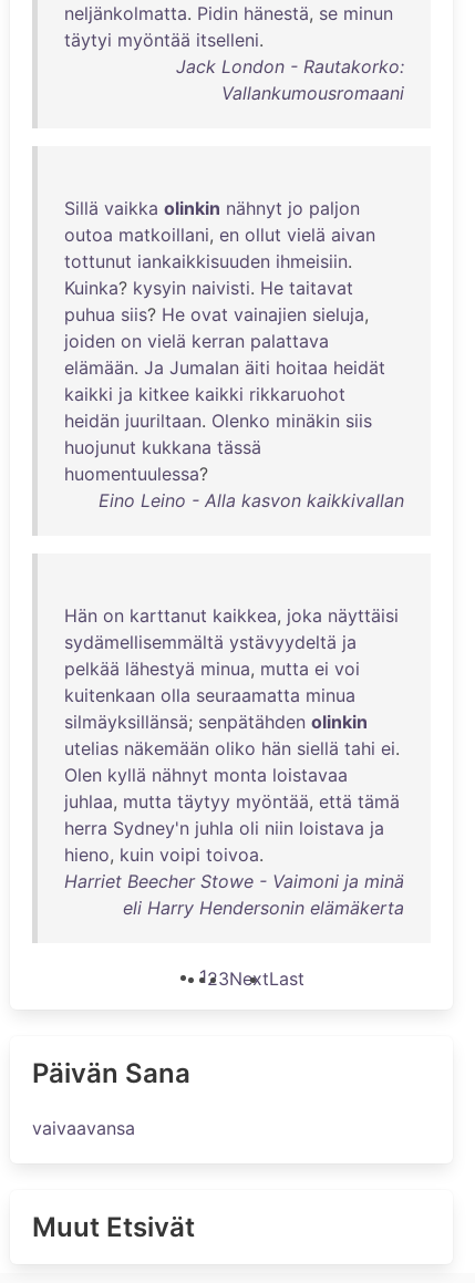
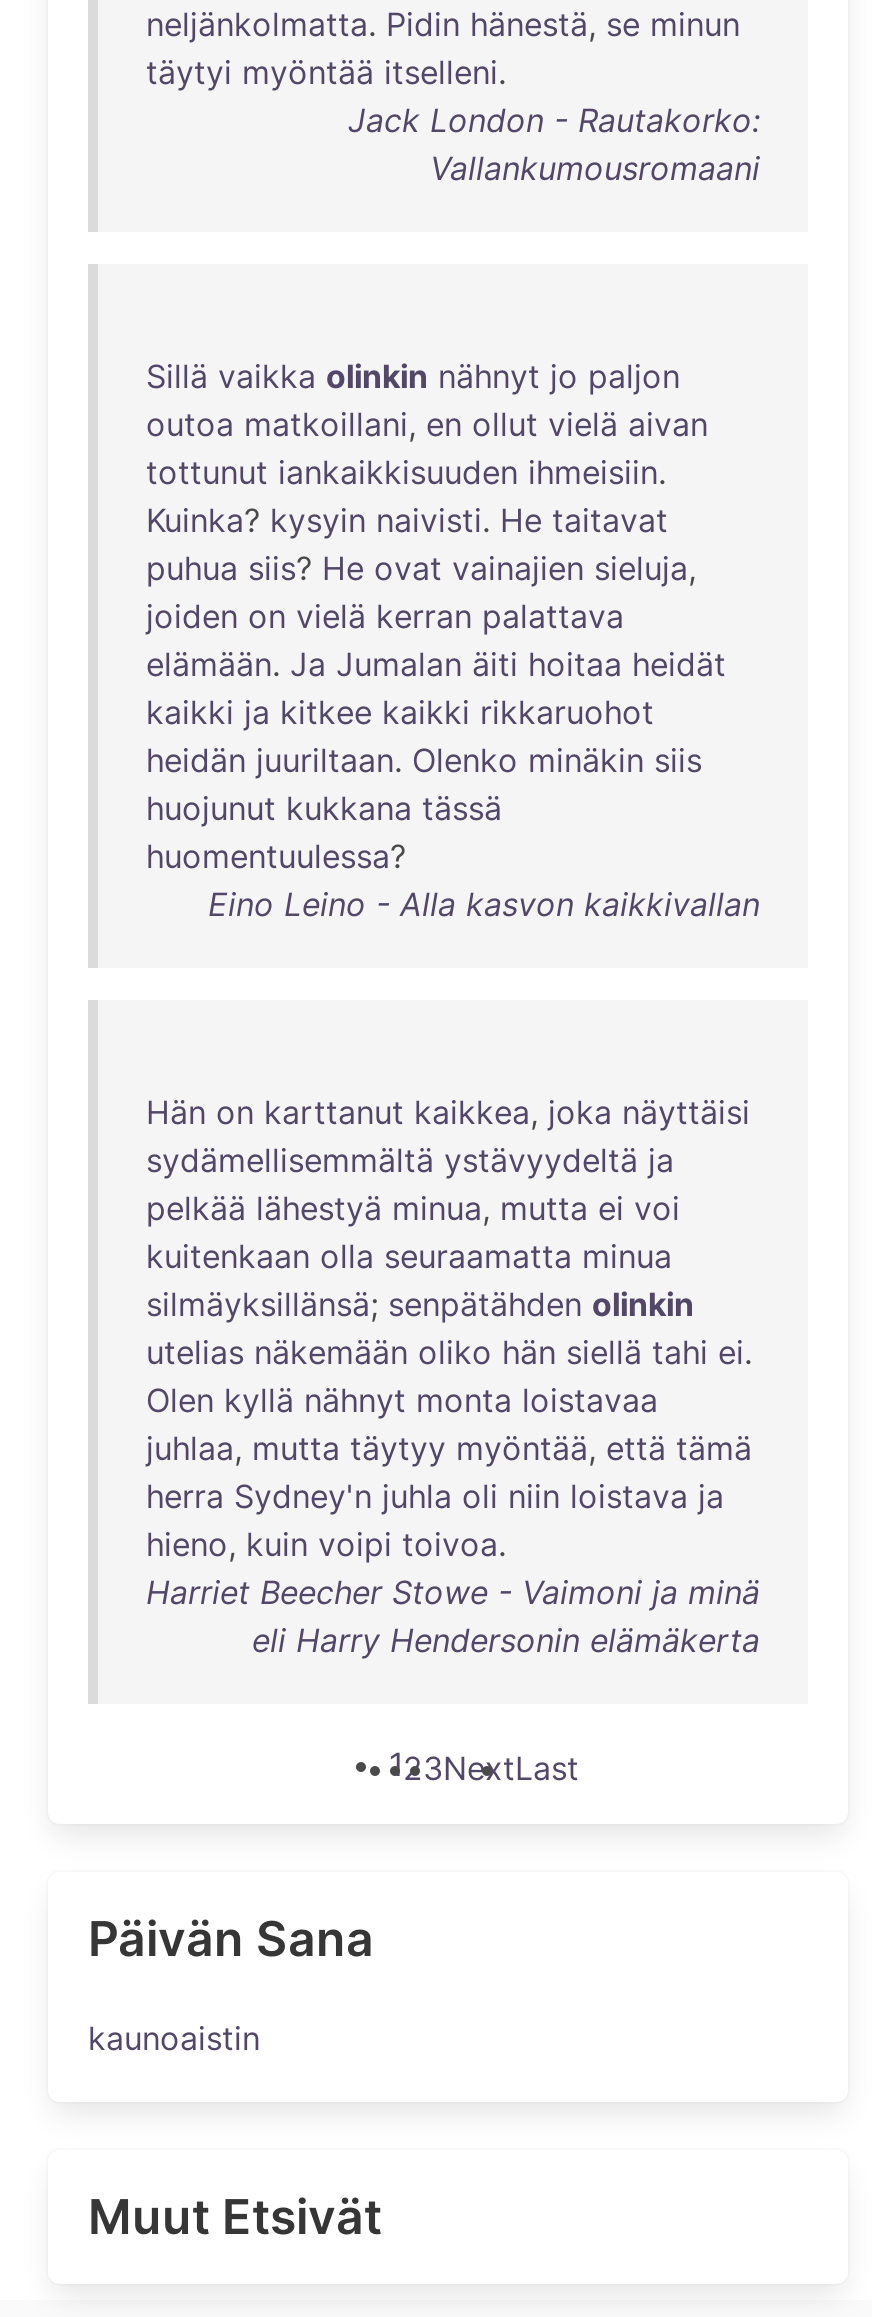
- vaivaavansa
+ kaunoaistin
